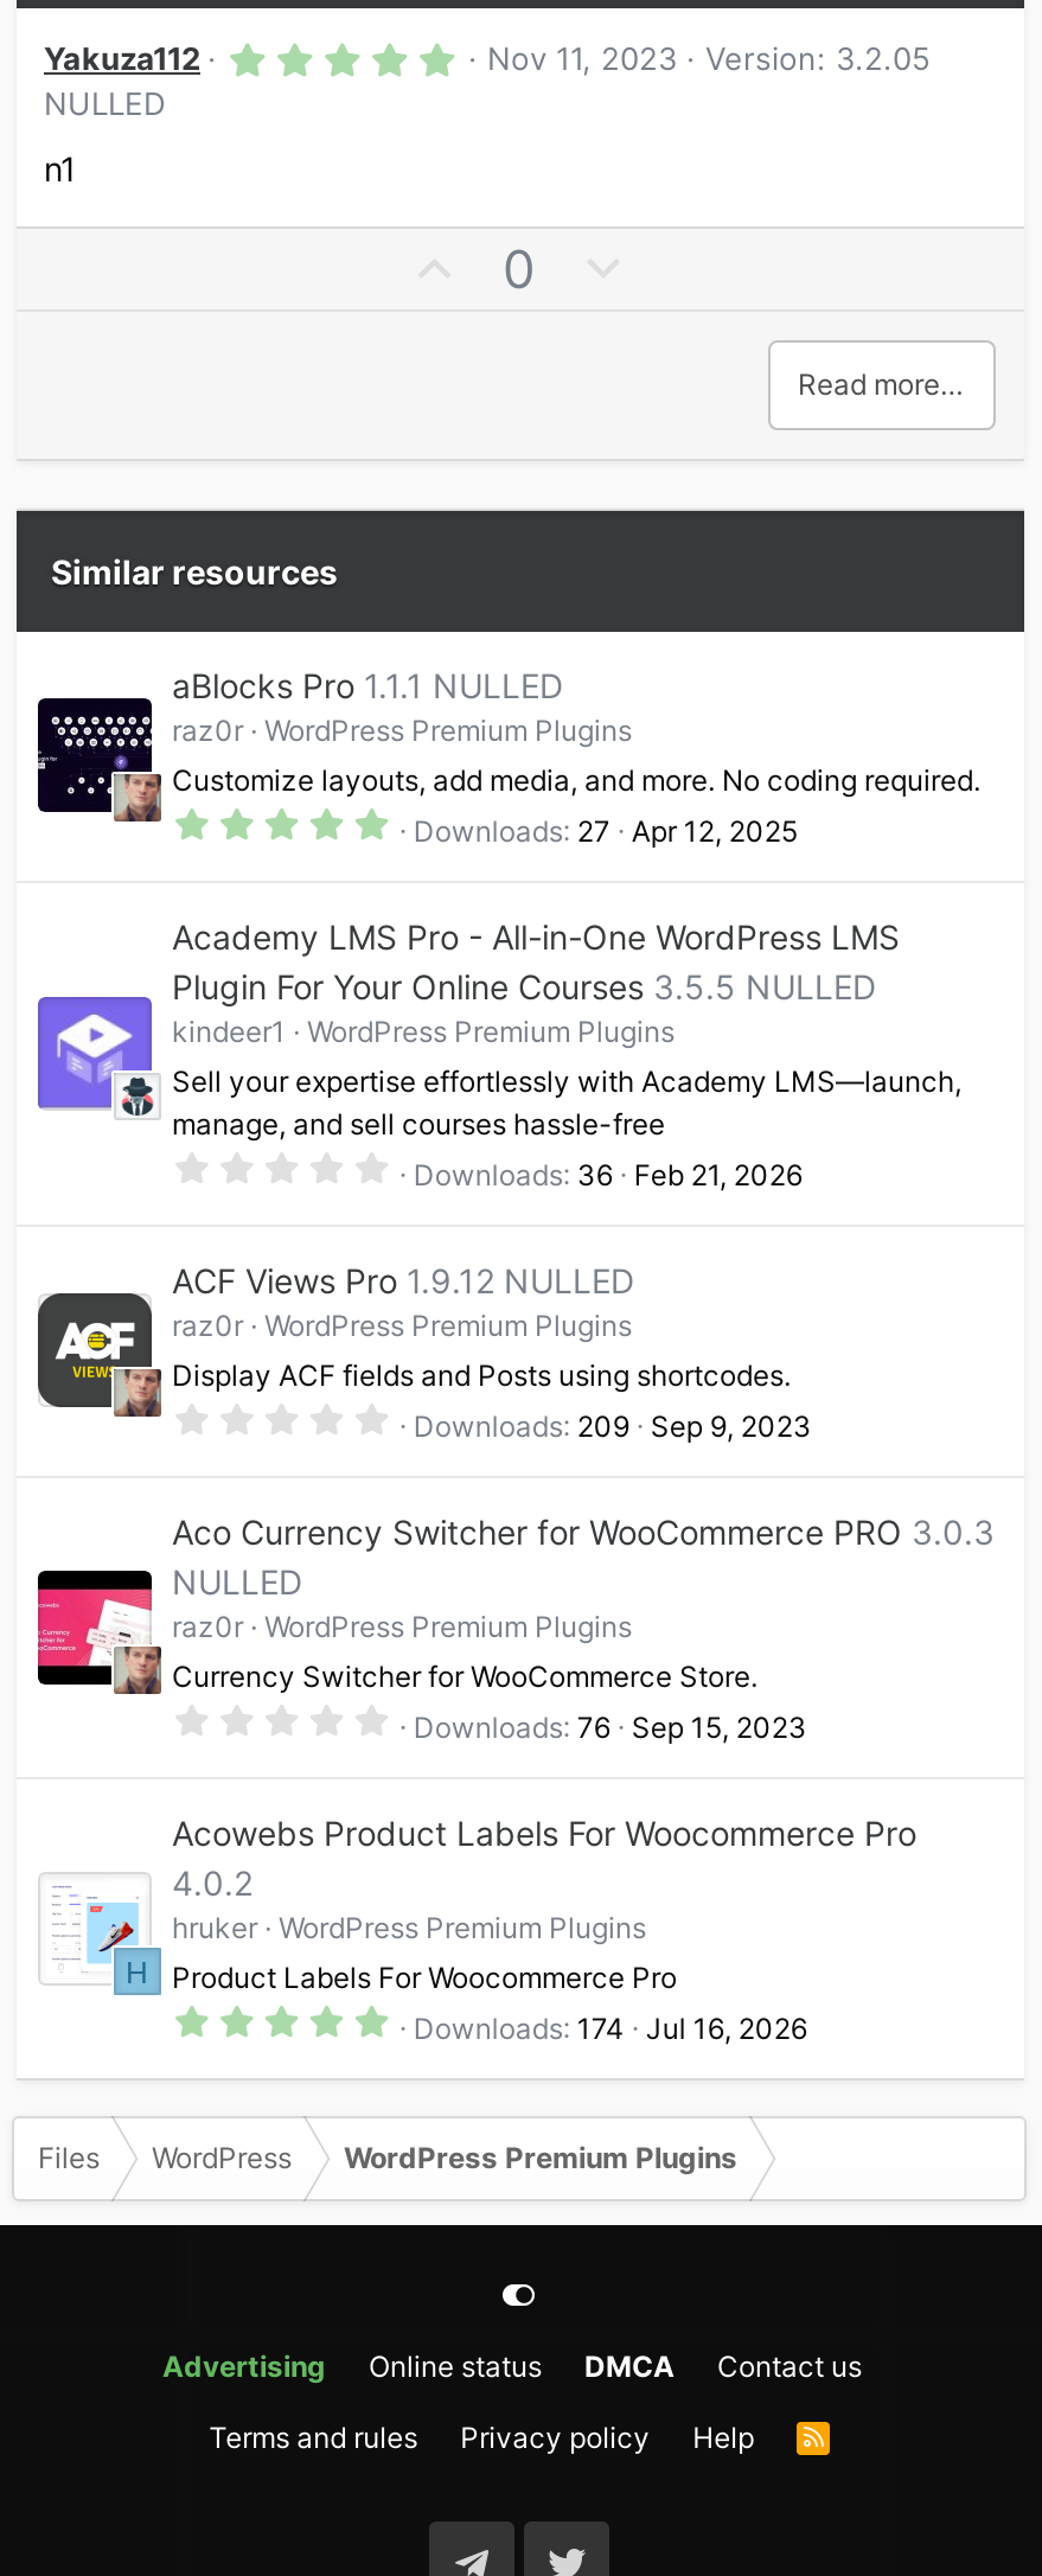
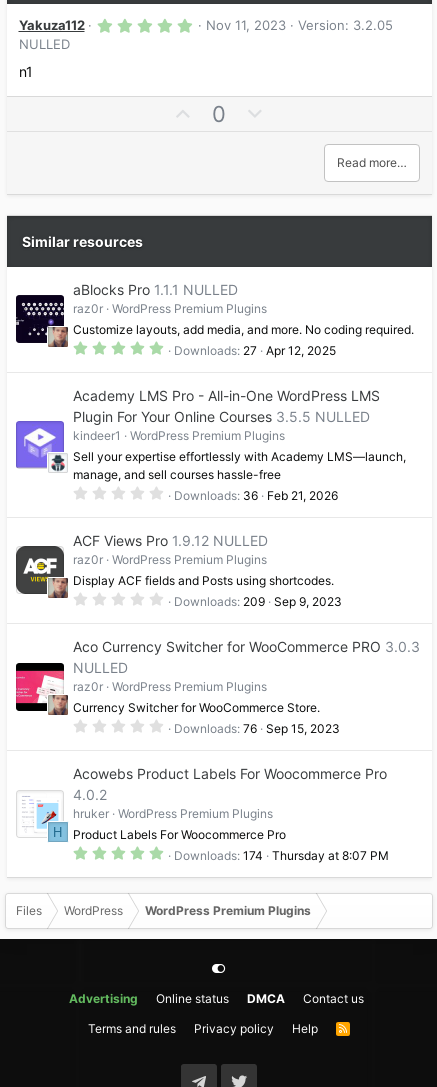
- Downloads 174 Jul 16, 2026
+ Downloads 174 Thursday at 8:07 PM
